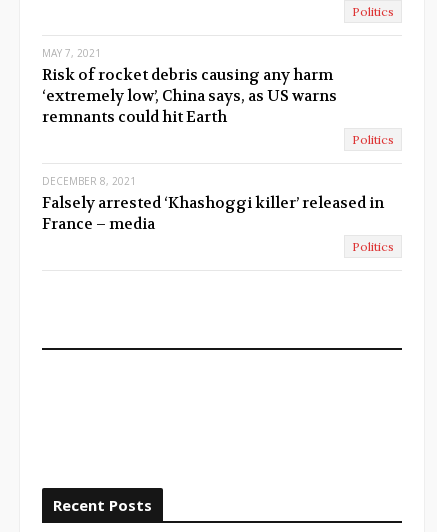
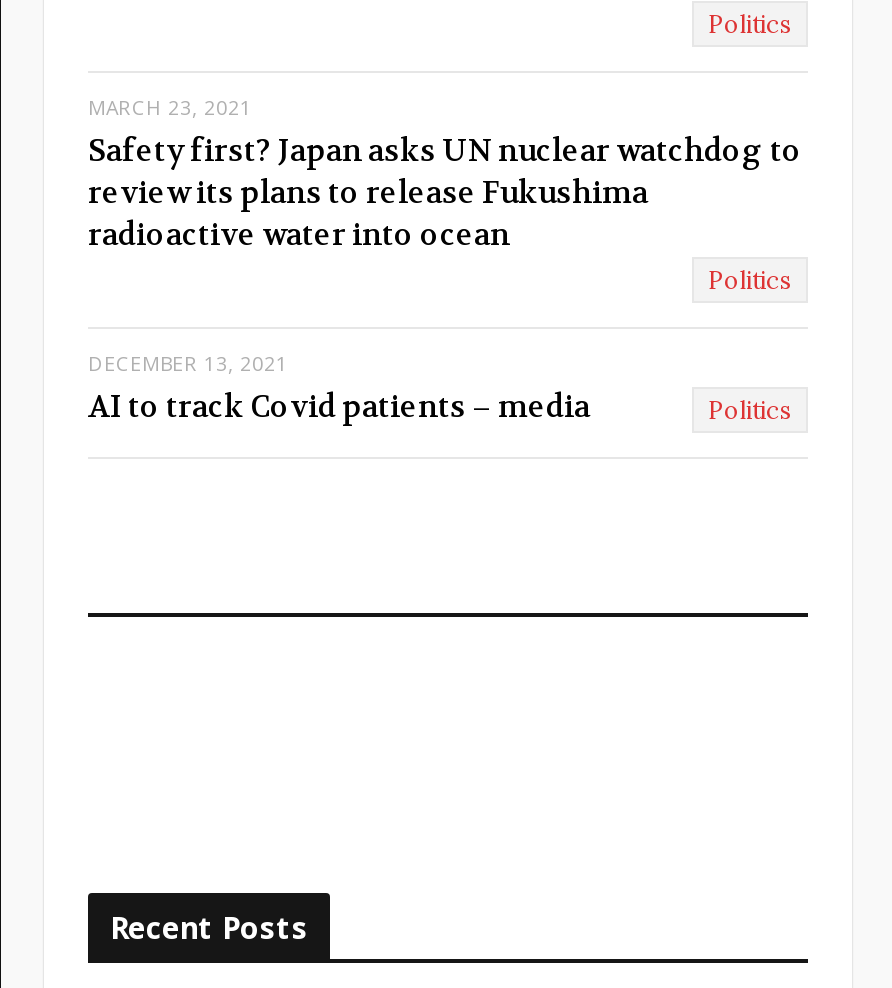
- MAY 7, 2021
- Risk of rocket debris causing any harm
- ‘extremely low’, China says, as US warns
- remnants could hit Earth
+ MARCH 23, 2021
+ Safety first? Japan asks UN nuclear watchdog to
+ review its plans to release Fukushima
+ radioactive water into ocean

- DECEMBER 8, 2021
- Falsely arrested ‘Khashoggi killer’ released in
- France – media
+ DECEMBER 13, 2021
+ AI to track Covid patients – media
